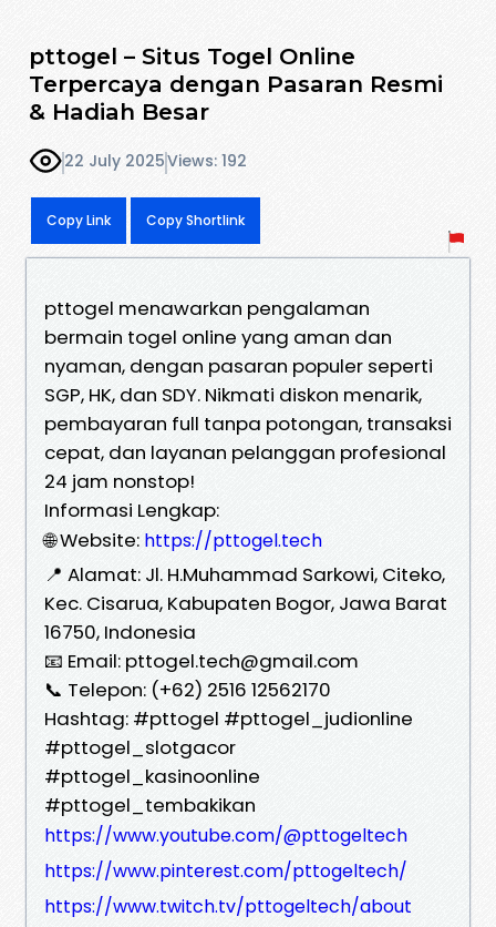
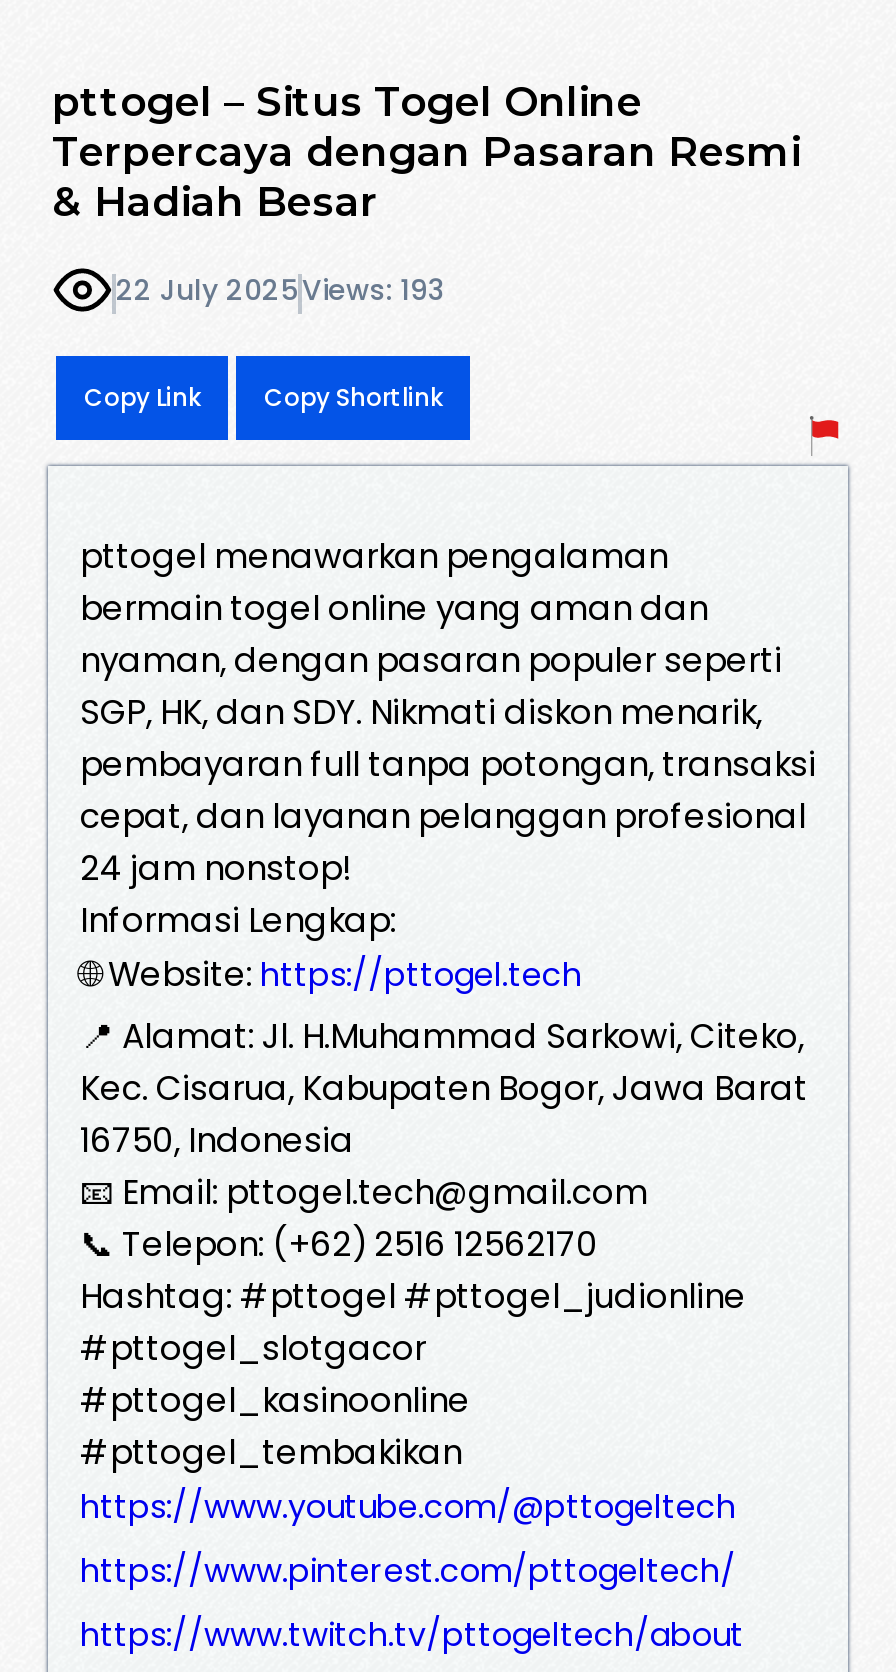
- 22 July 2025 Views: 192
+ 22 July 2025 Views: 193
